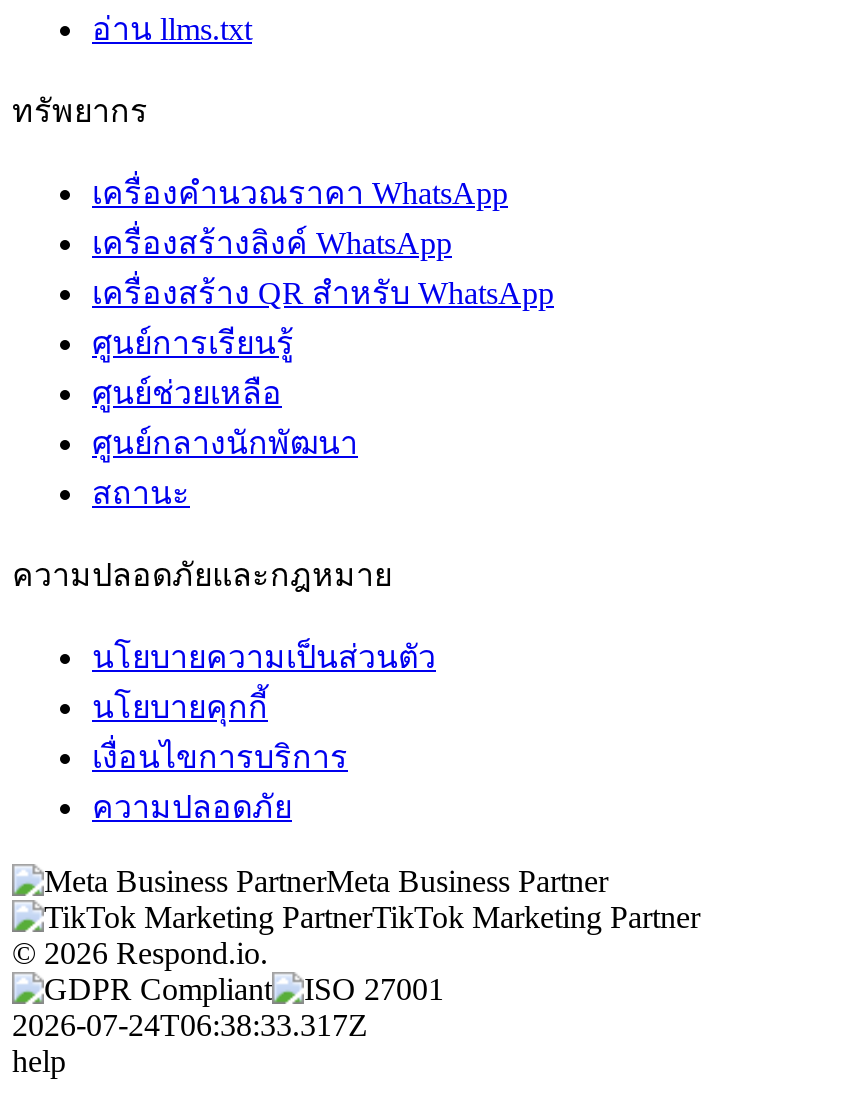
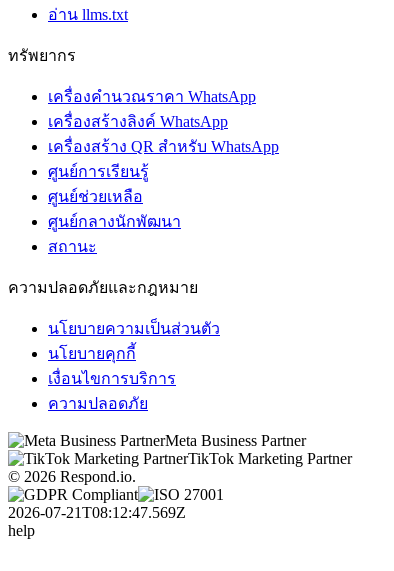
- 2026-07-24T06:38:33.317Z
+ 2026-07-21T08:12:47.569Z
